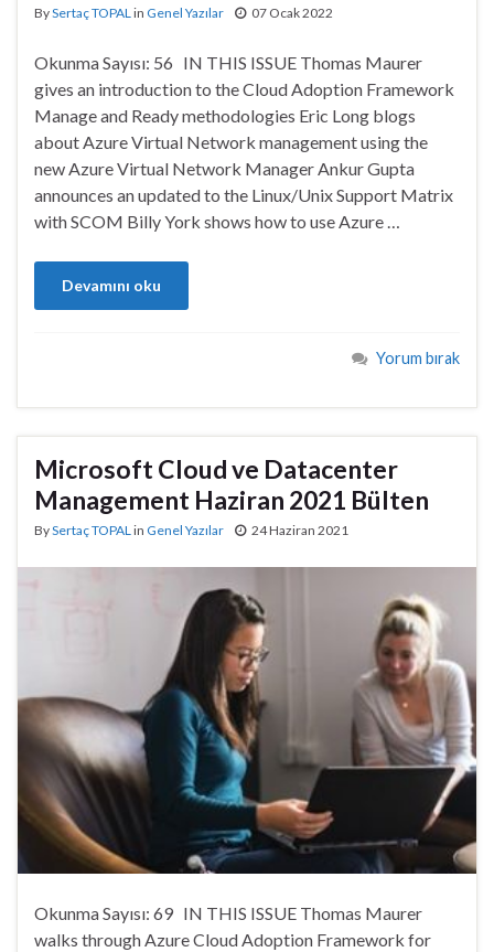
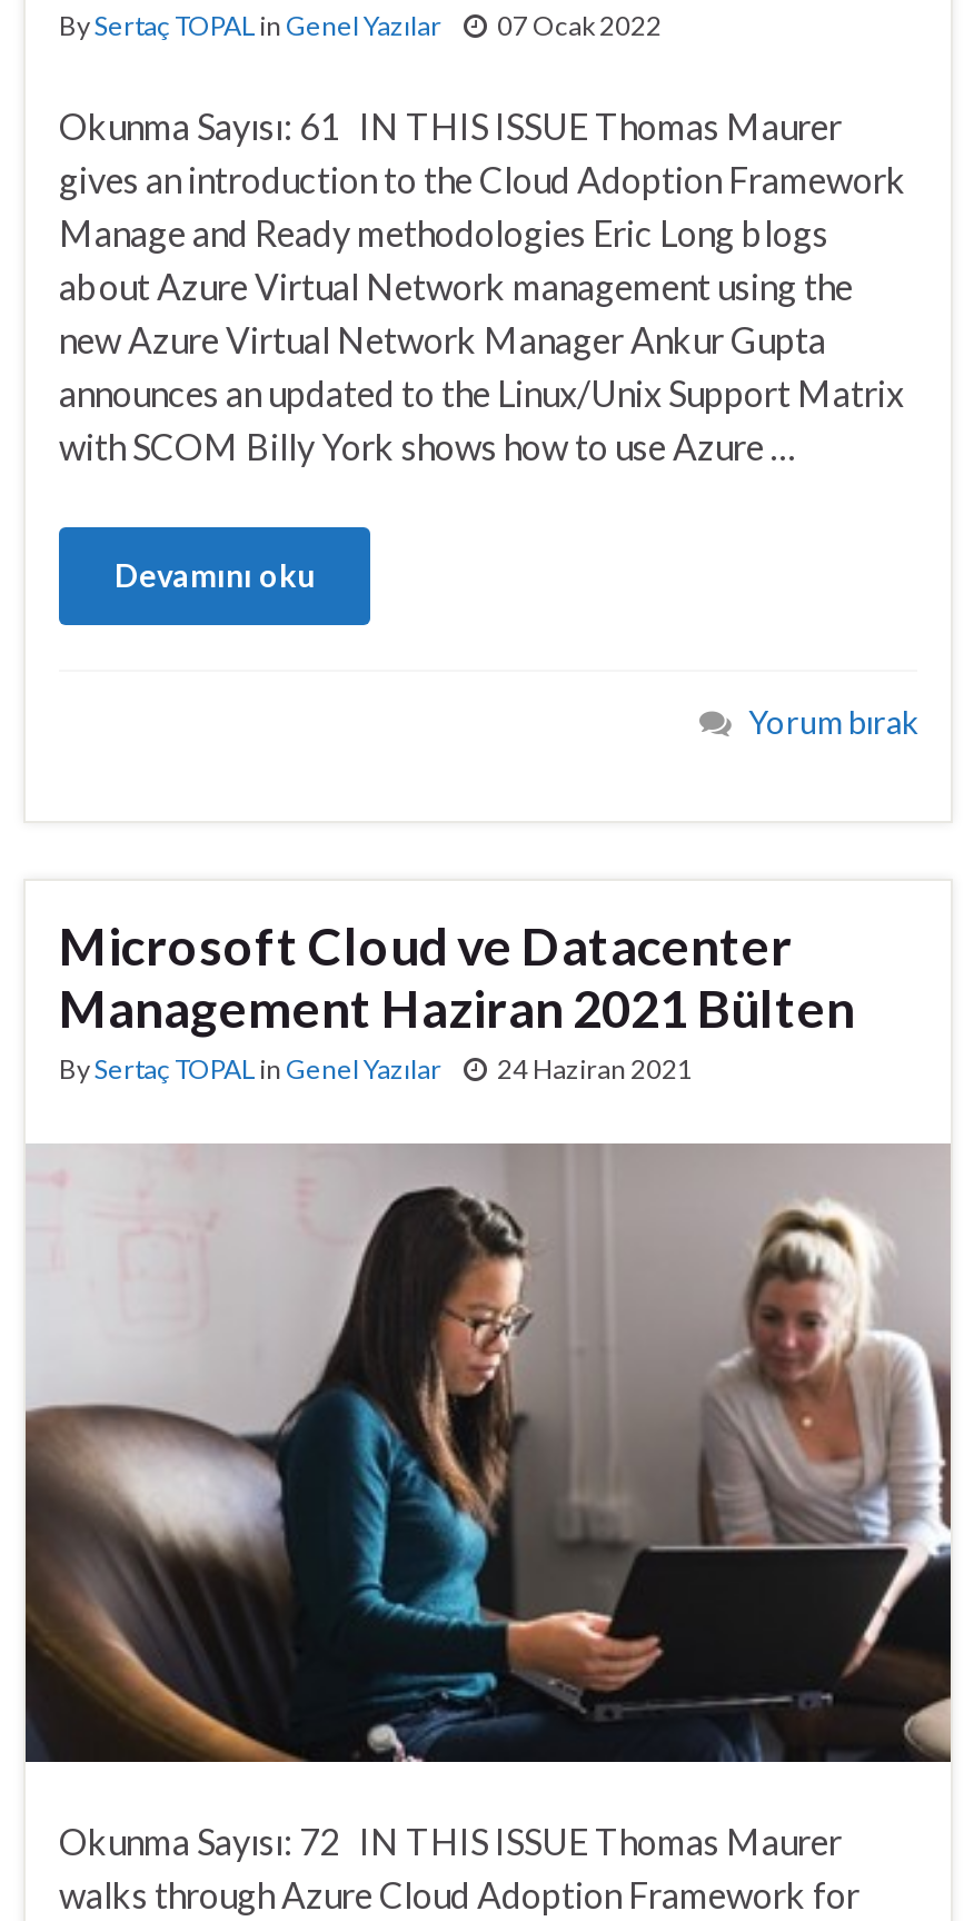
- Okunma Sayısı: 56 IN THIS ISSUE Thomas Maurer
+ Okunma Sayısı: 61 IN THIS ISSUE Thomas Maurer

- Okunma Sayısı: 69 IN THIS ISSUE Thomas Maurer
+ Okunma Sayısı: 72 IN THIS ISSUE Thomas Maurer
